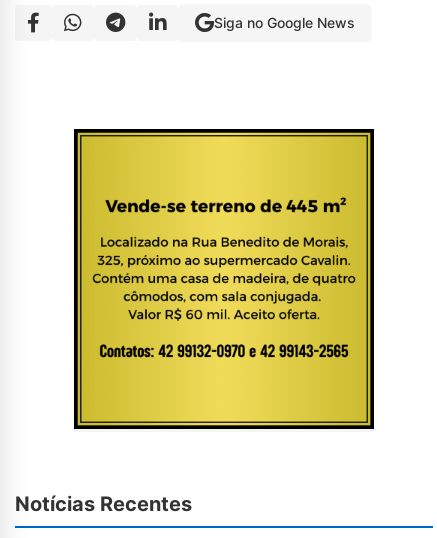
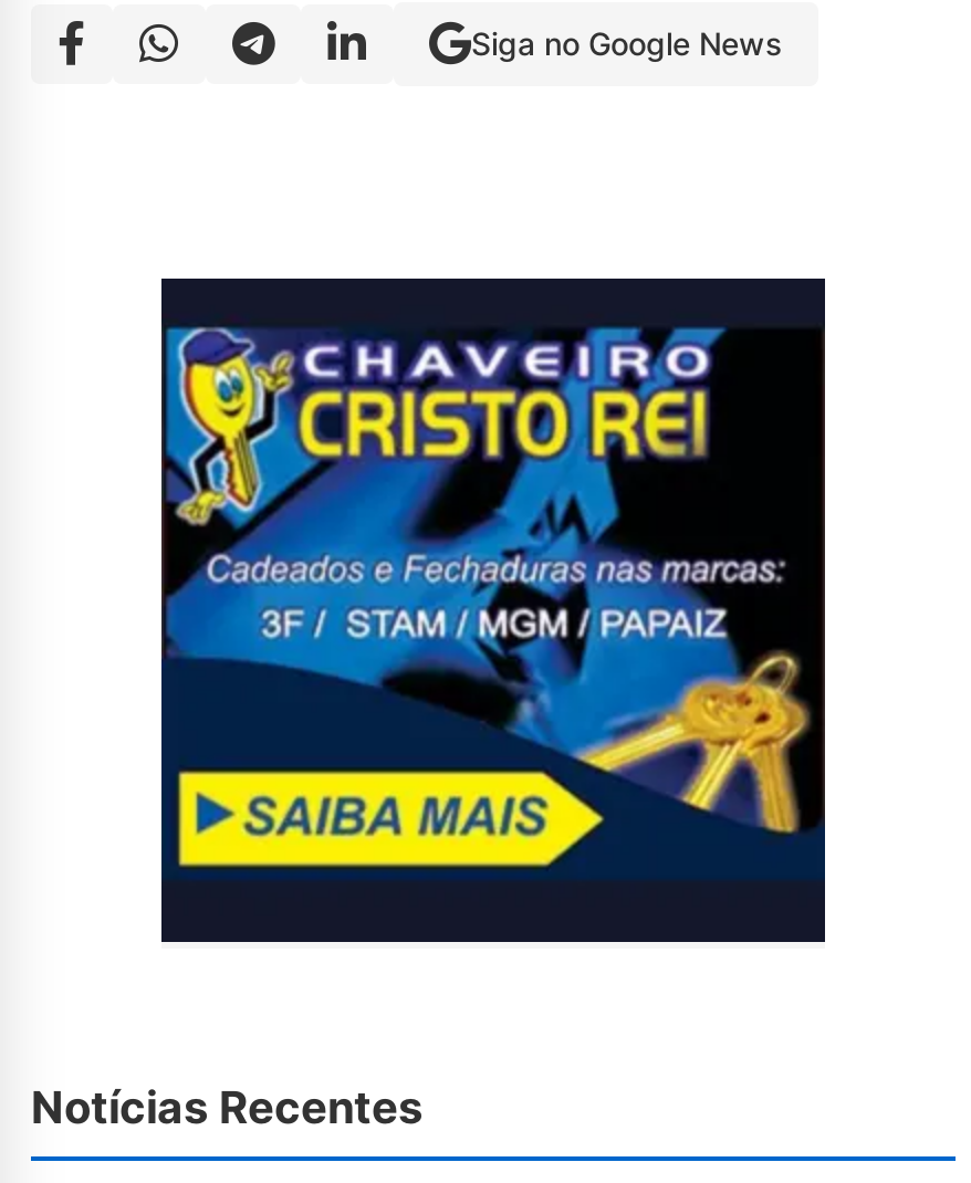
- [image]
+ [image]
